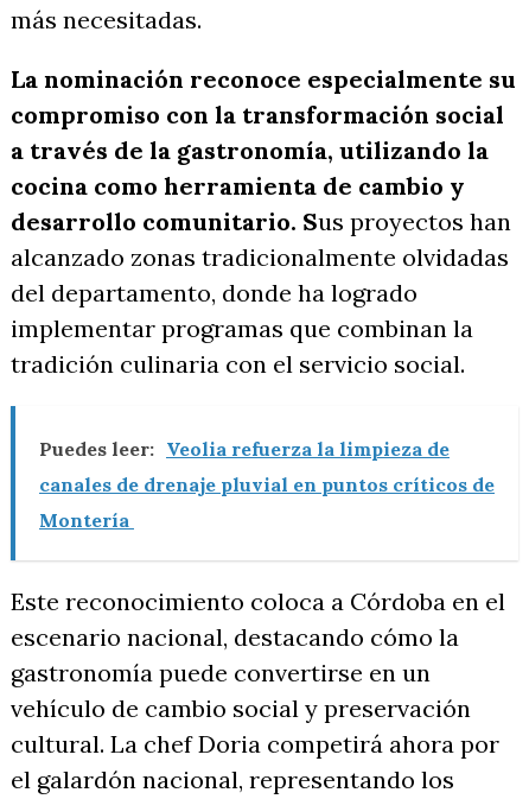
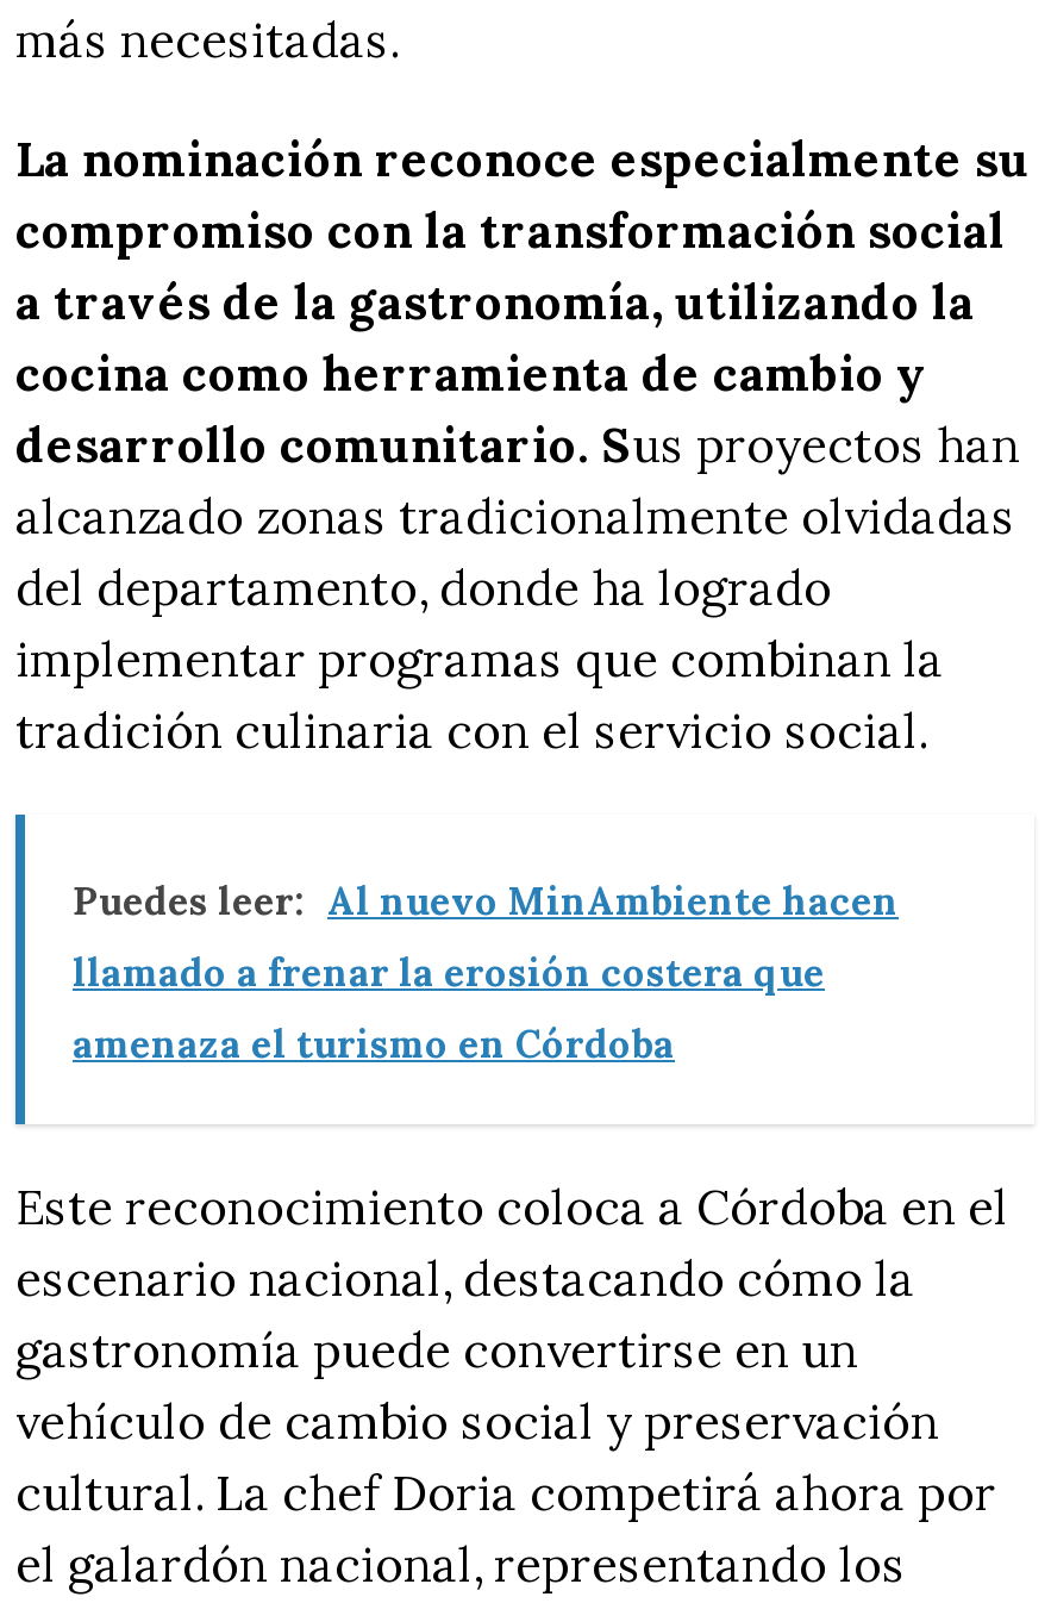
- Puedes leer: Veolia refuerza la limpieza de
+ Puedes leer: Al nuevo MinAmbiente hacen

- canales de drenaje pluvial en puntos críticos de
+ llamado a frenar la erosión costera que

- Montería
+ amenaza el turismo en Córdoba
